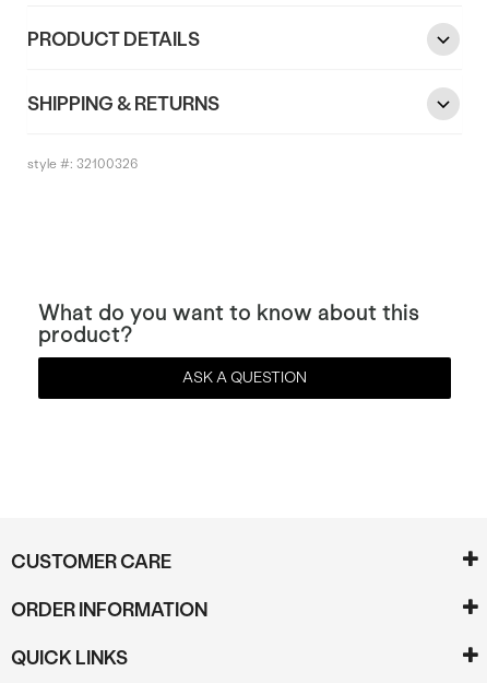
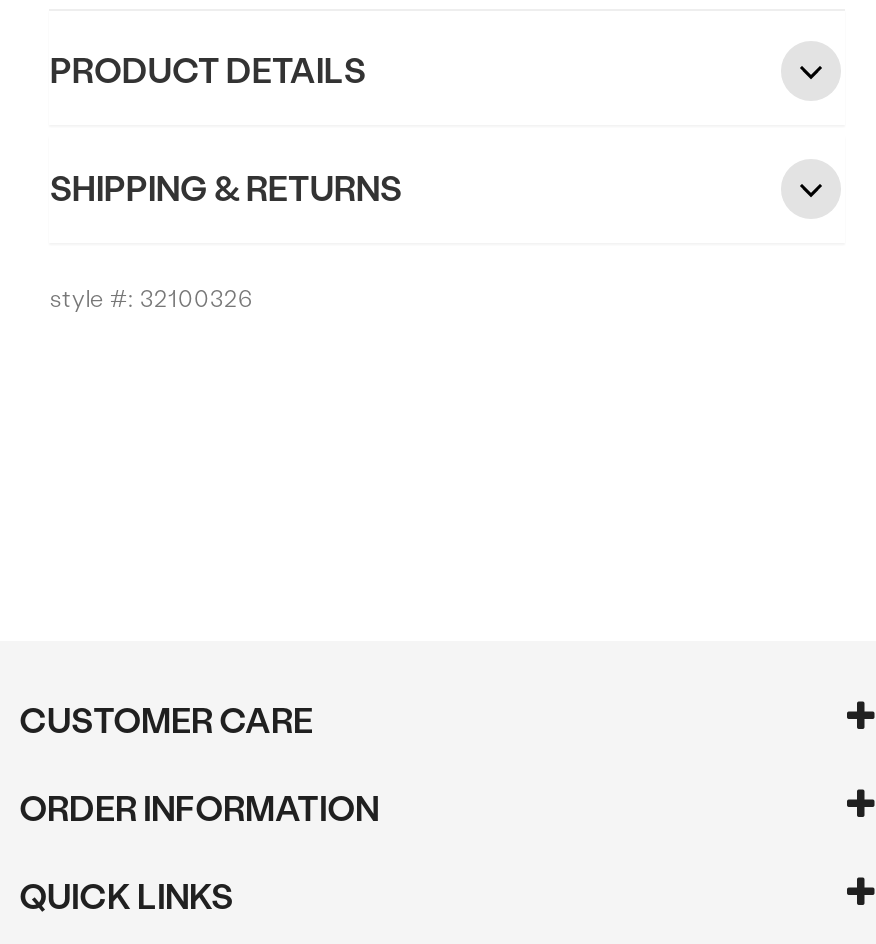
- What do you want to know about this
- product?
- ASK A QUESTION
